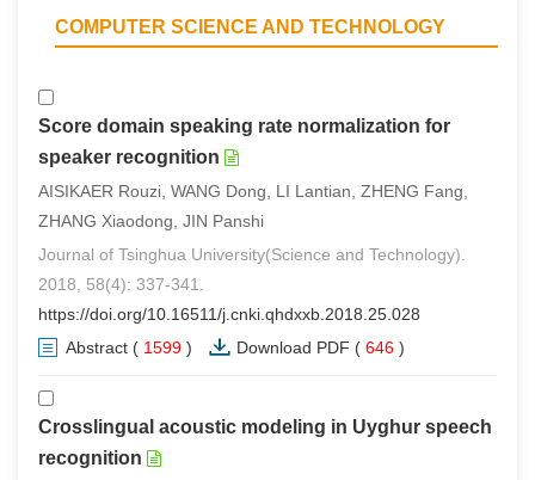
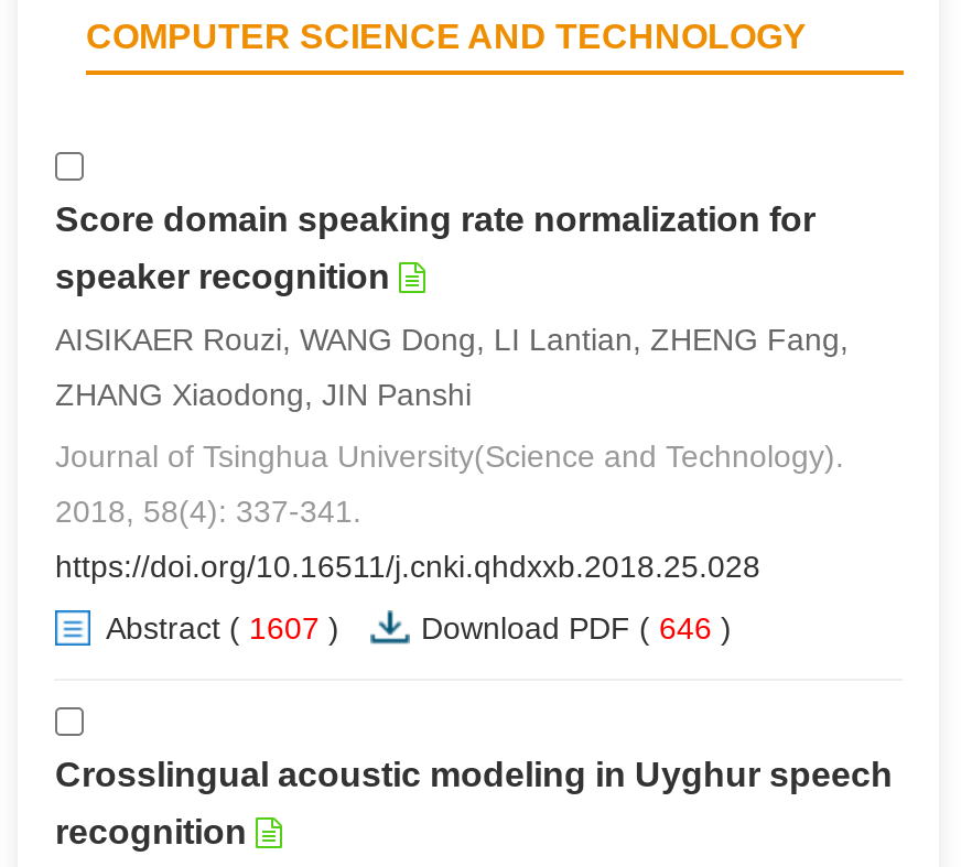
- Abstract ( 1599)
+ Abstract ( 1607)
